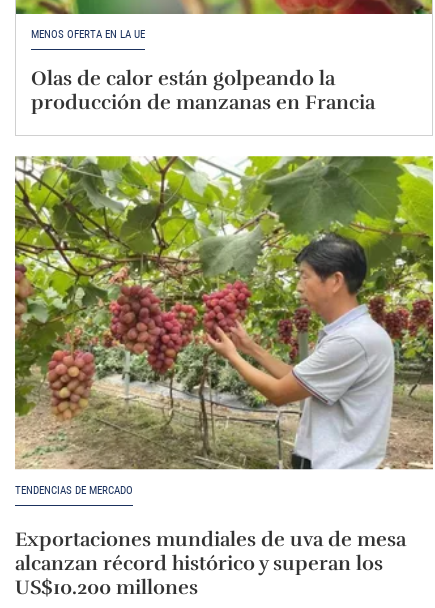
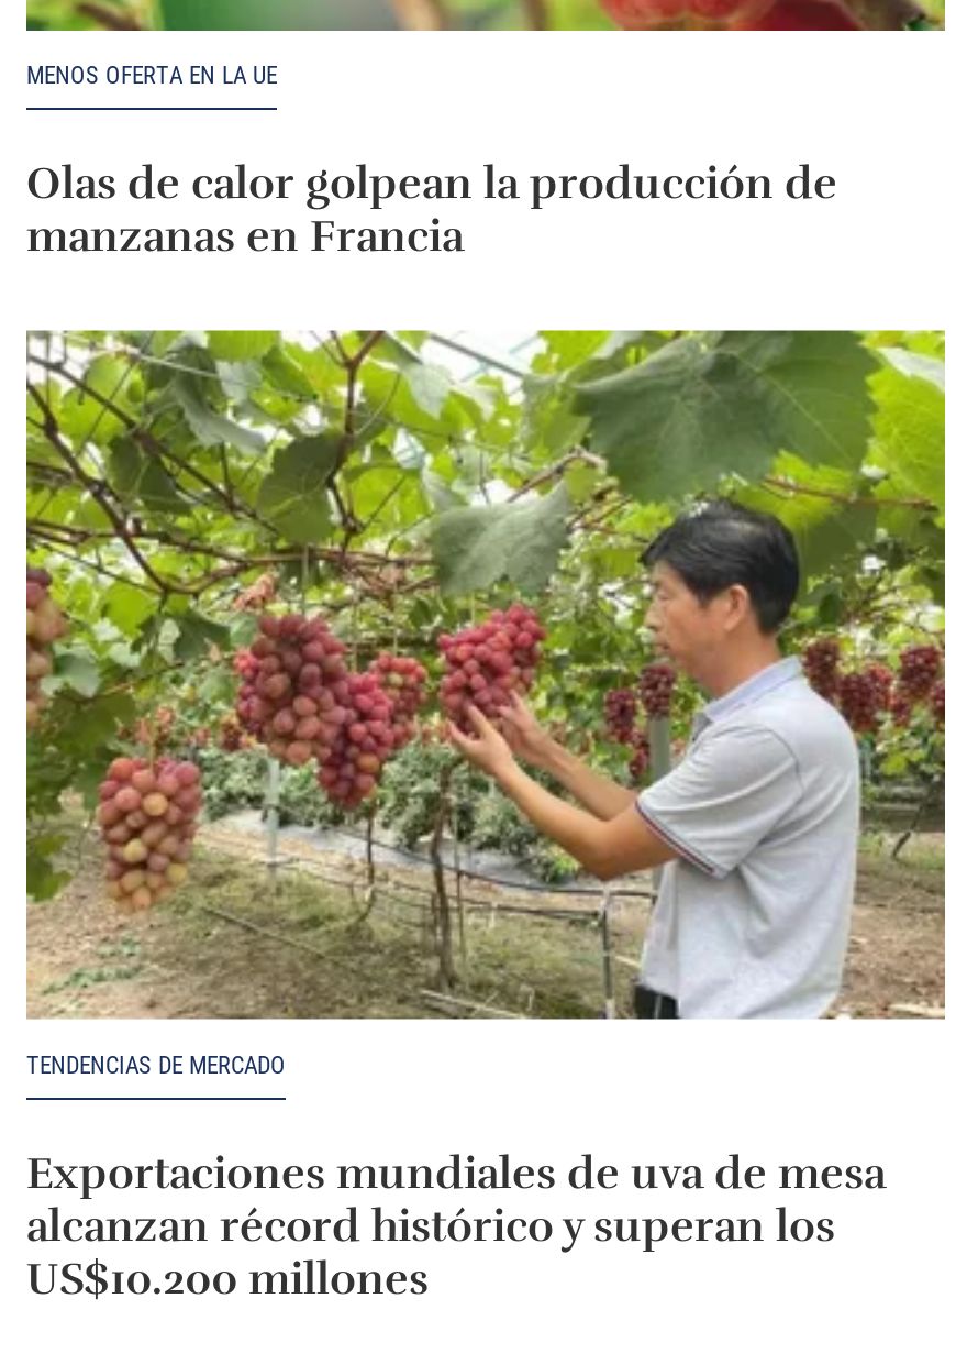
- Olas de calor están golpeando la
- producción de manzanas en Francia
+ Olas de calor golpean la producción de
+ manzanas en Francia
